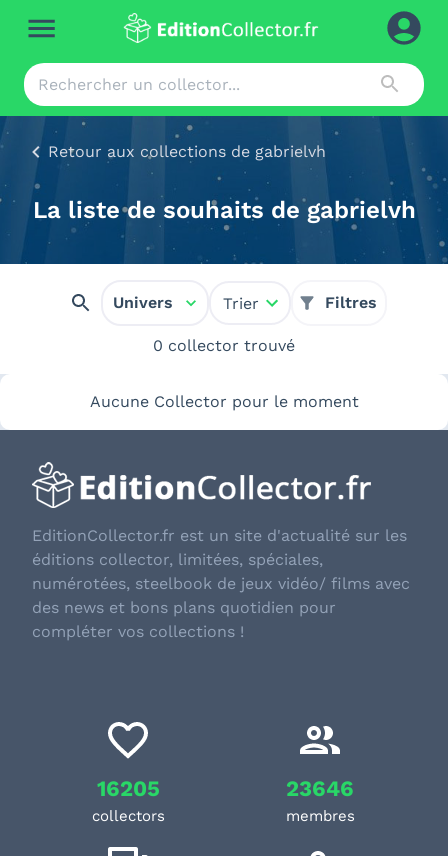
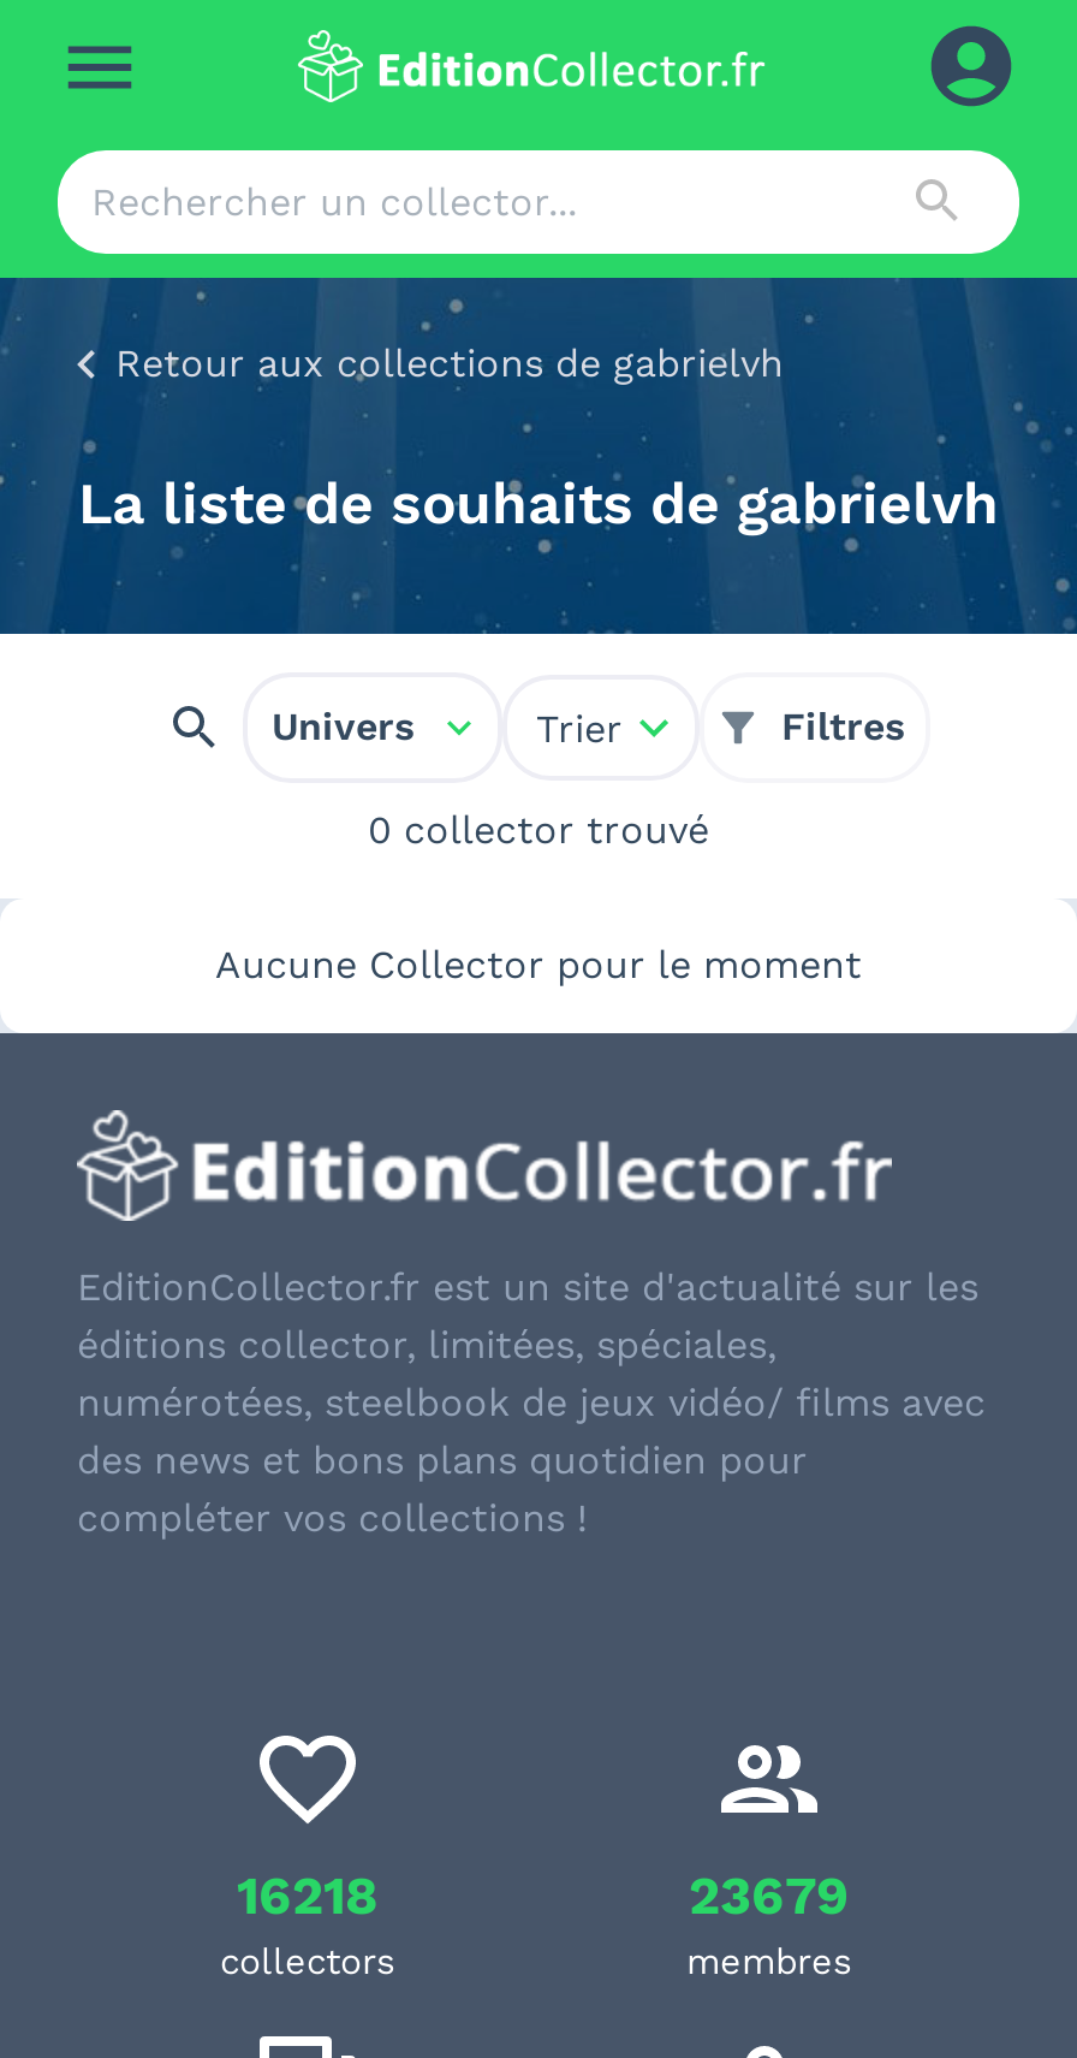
- 16205
+ 16218

- 23646
+ 23679
